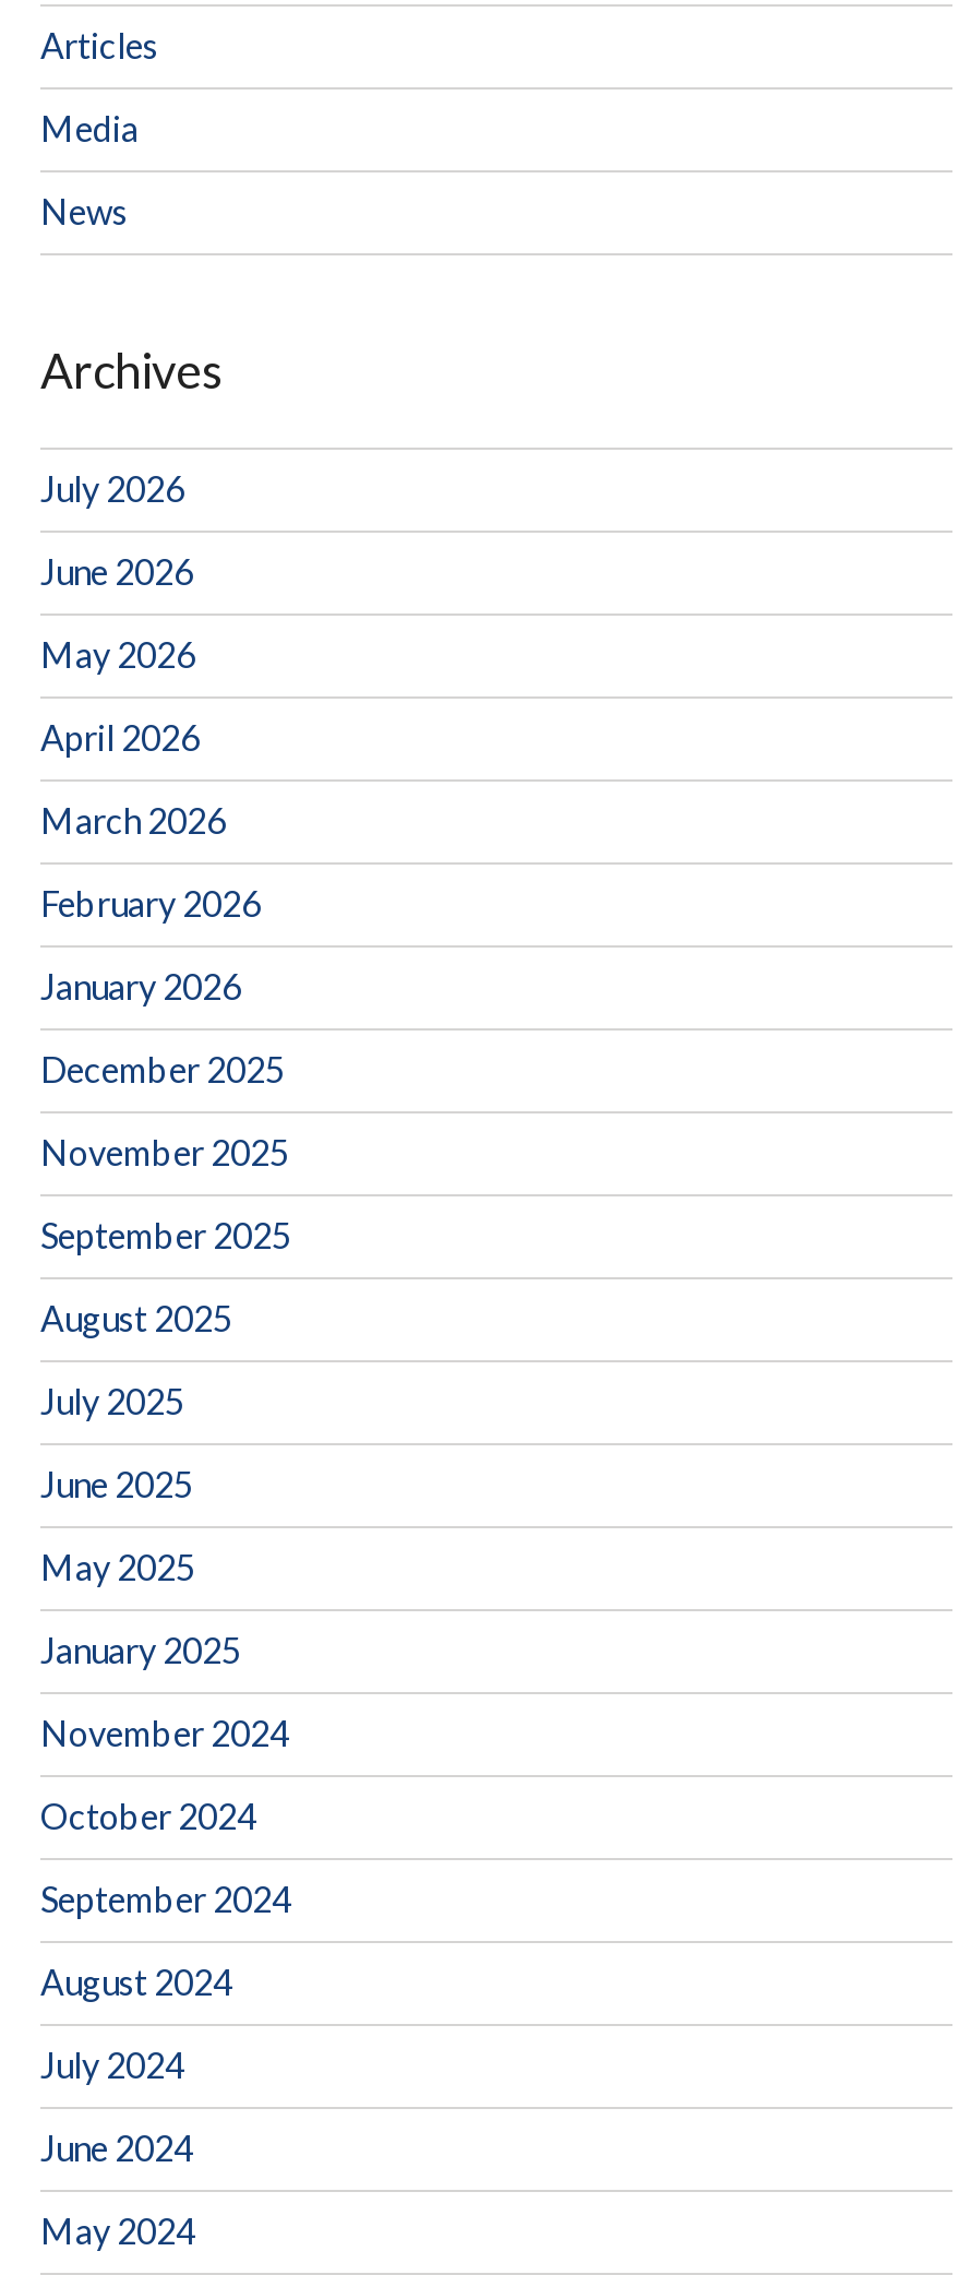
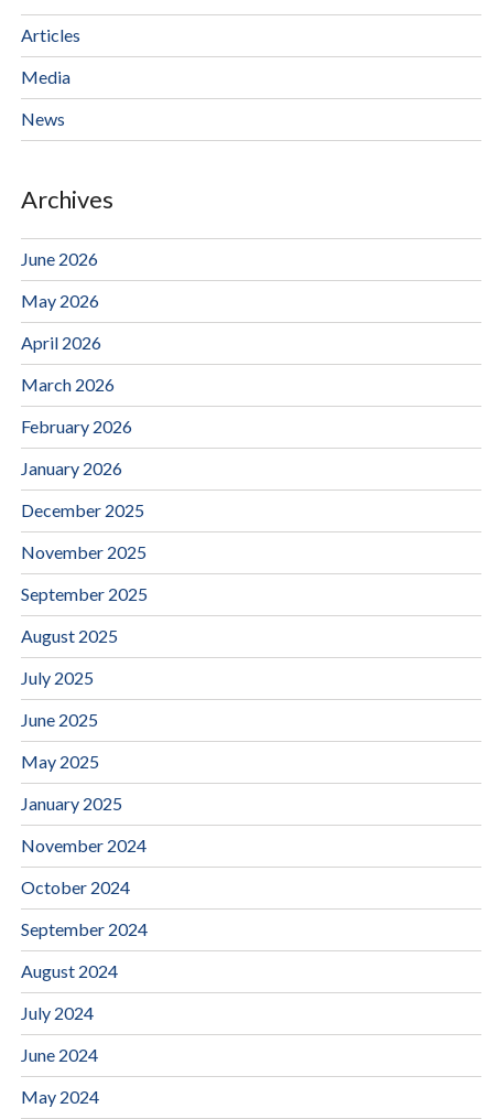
- July 2026
